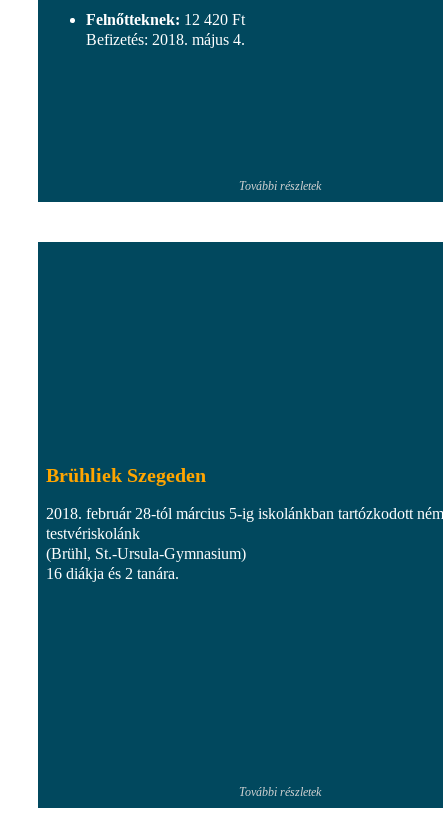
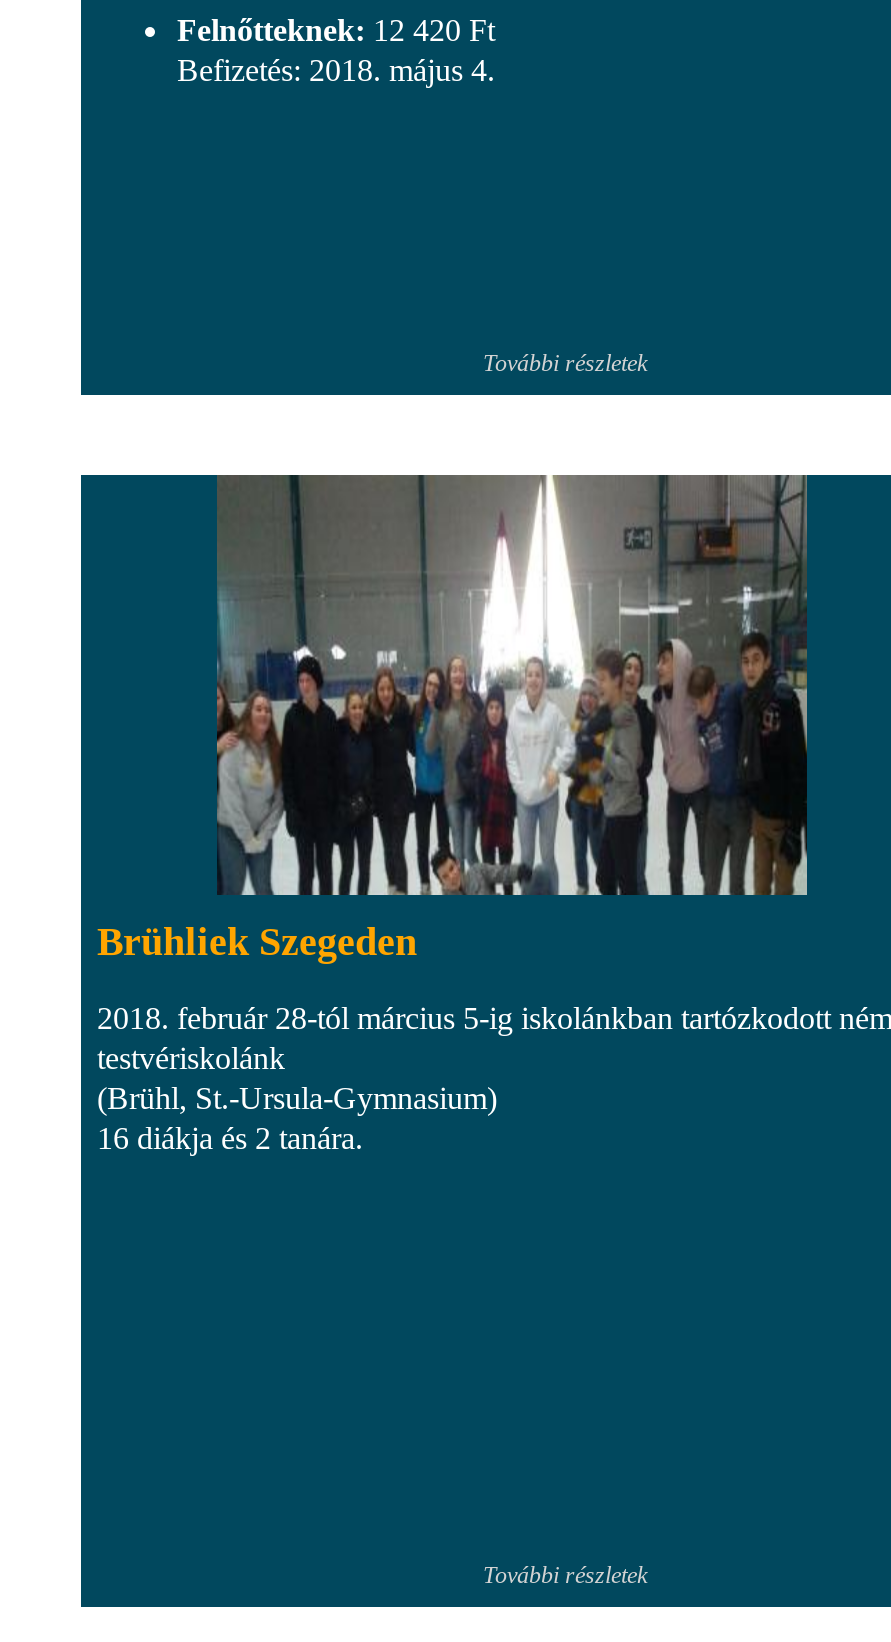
+ [image]
